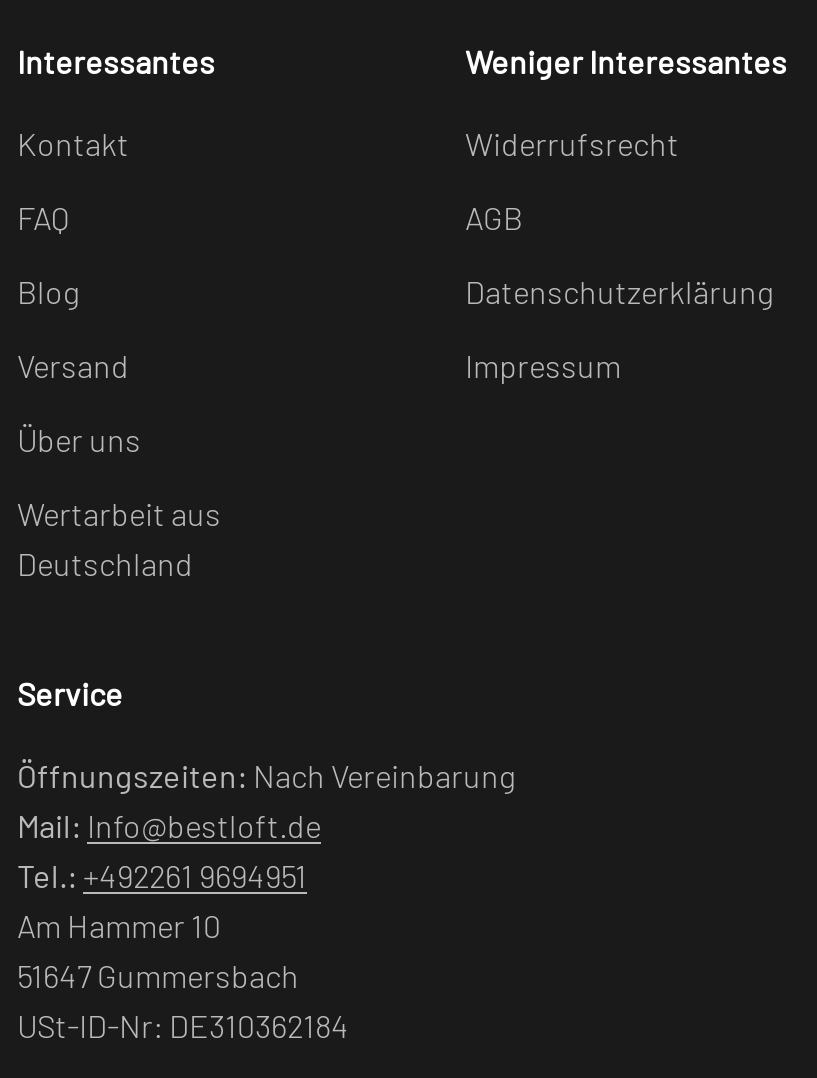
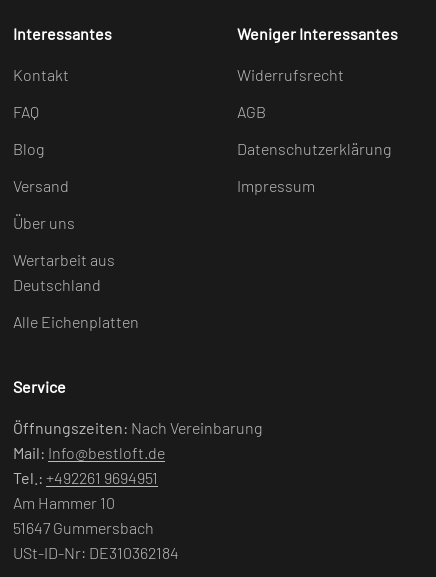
+ Alle Eichenplatten
